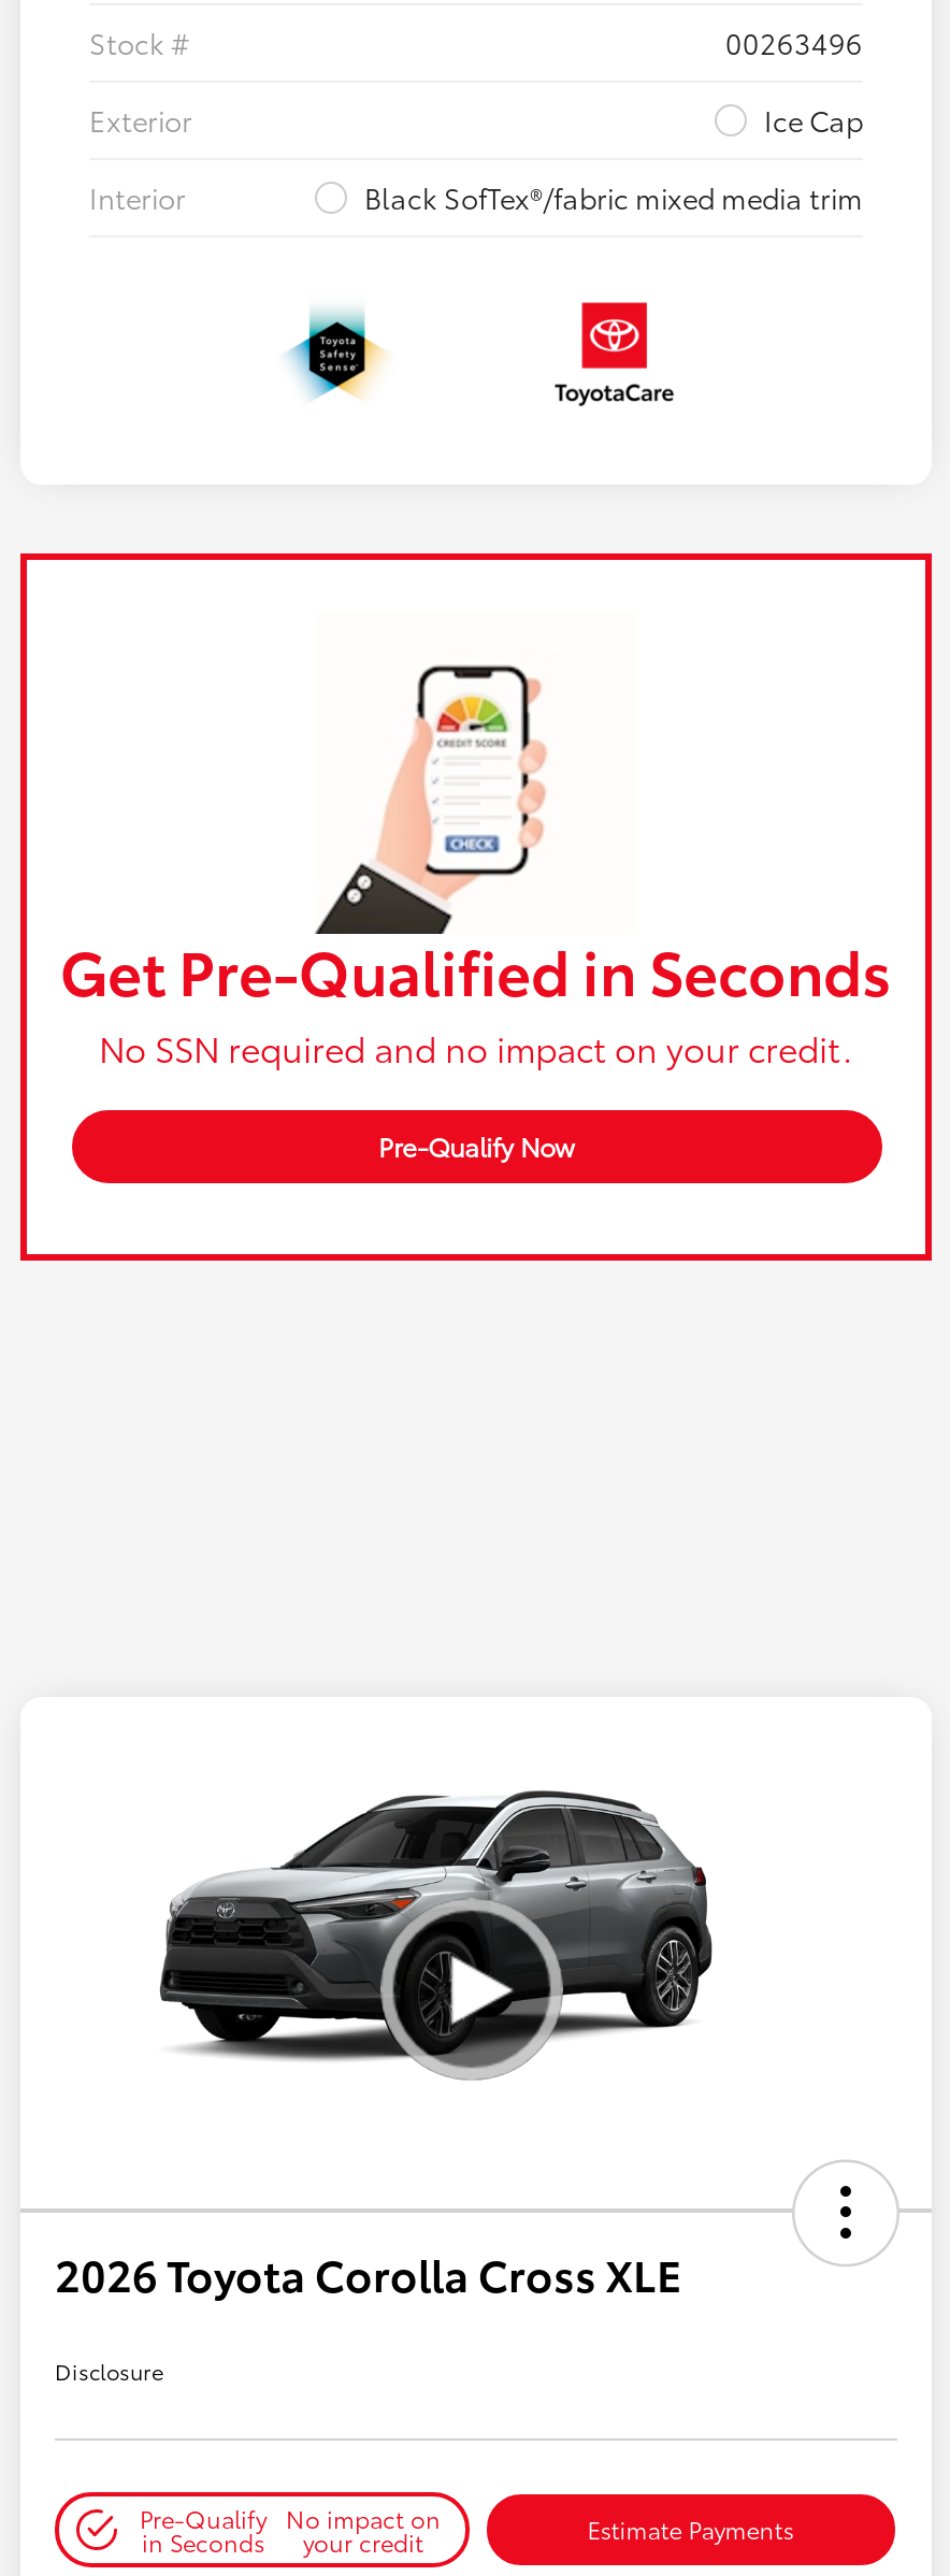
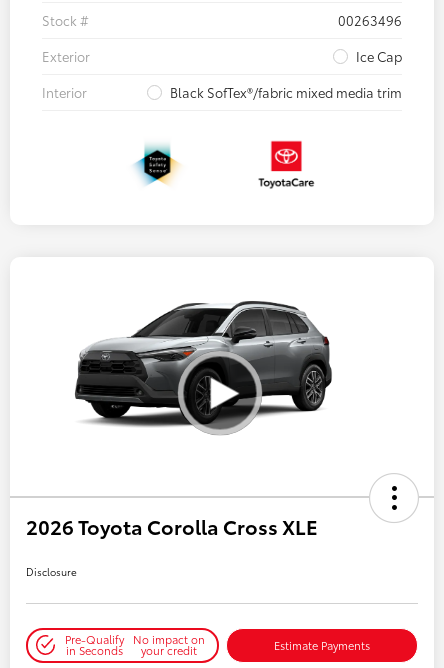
- [image]
- Get Pre-Qualified in Seconds
- No SSN required and no impact on your credit.
- Pre-Qualify Now
